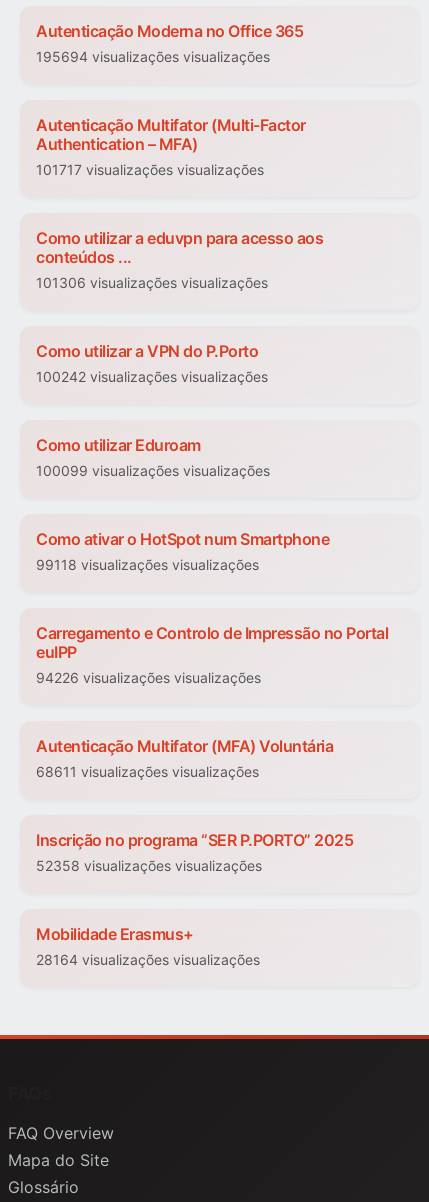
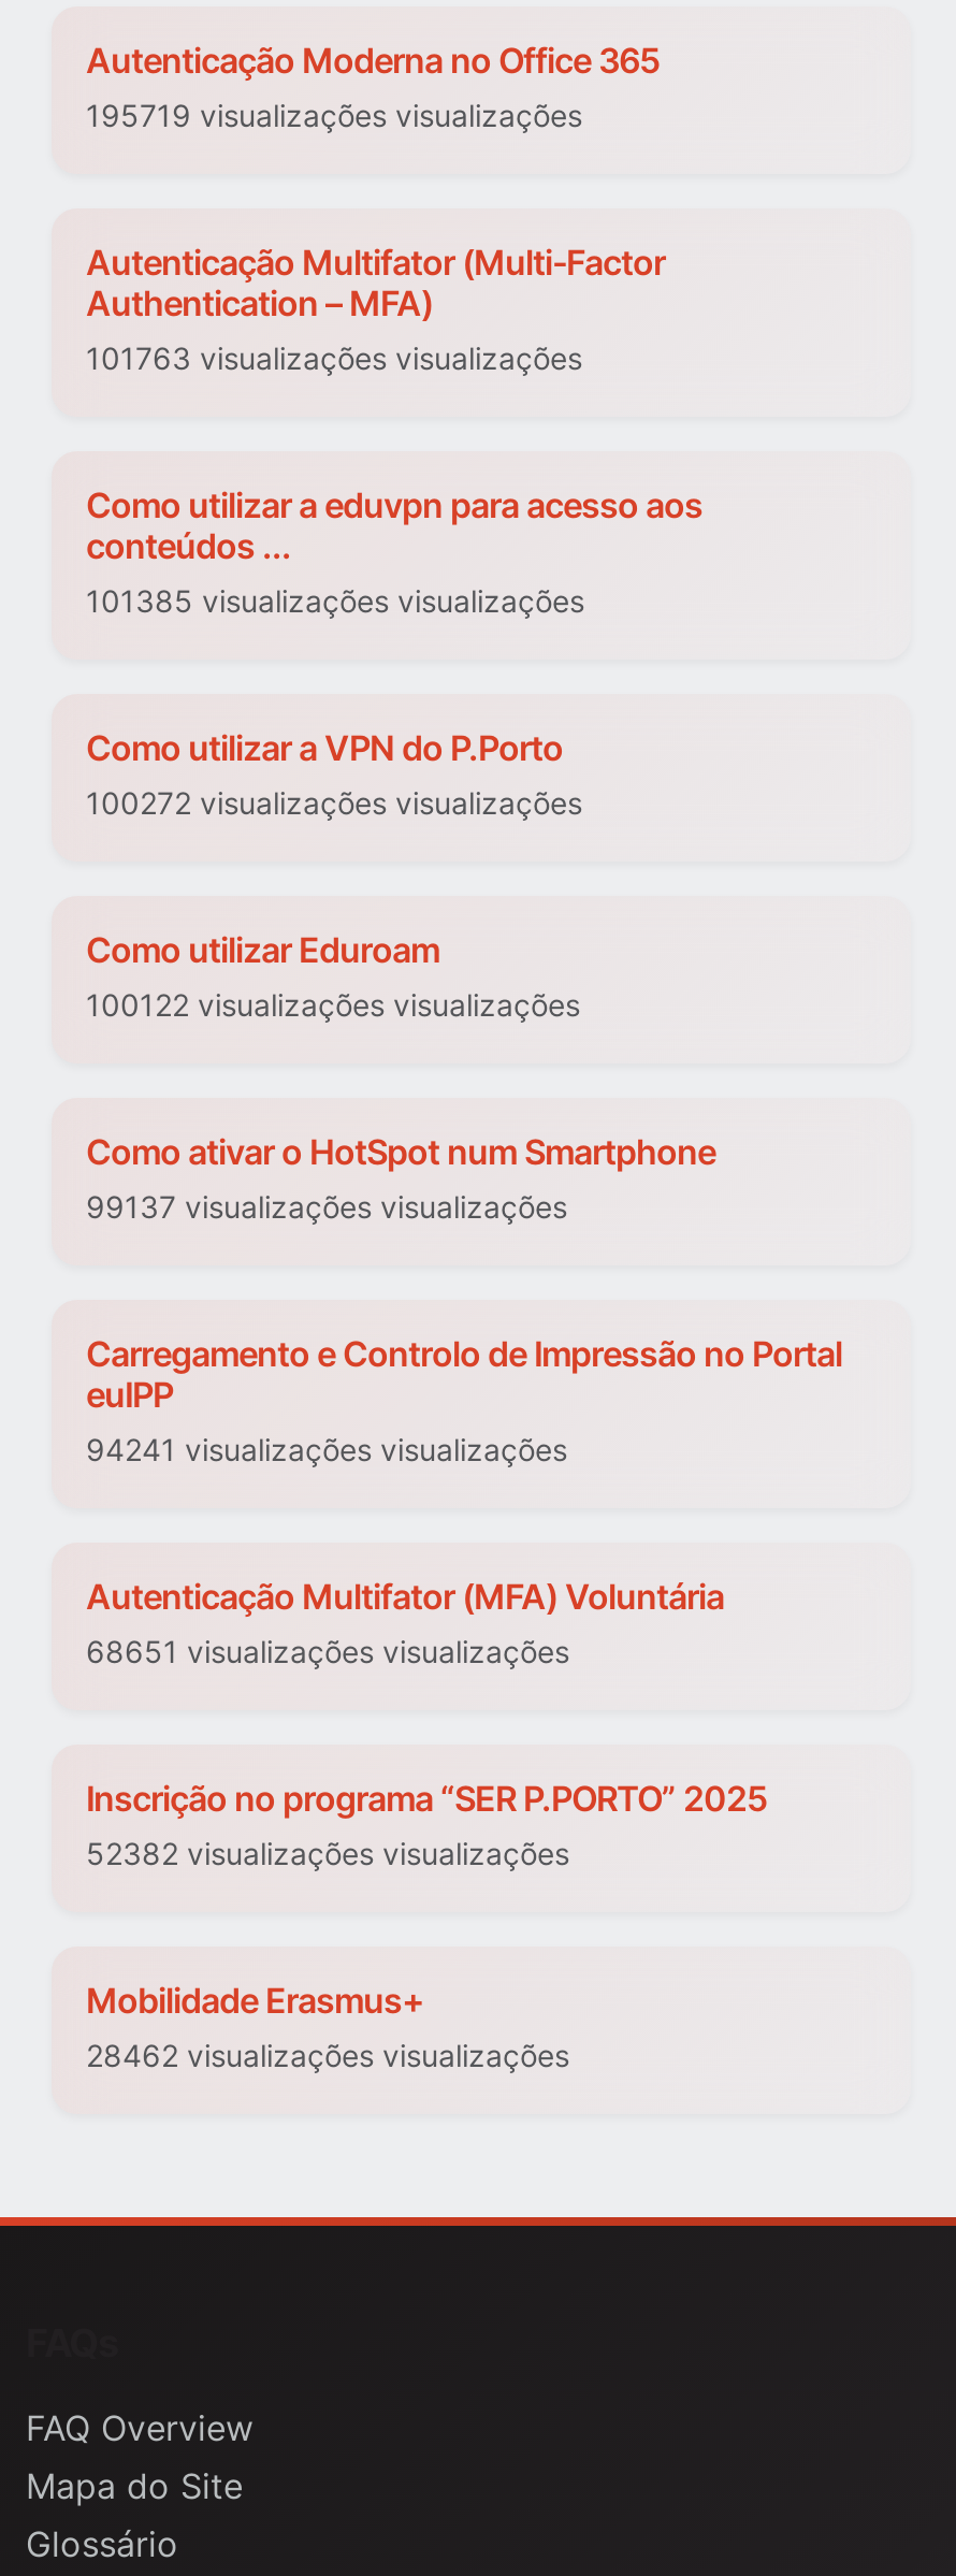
- 195694 visualizações visualizações
+ 195719 visualizações visualizações

- 101717 visualizações visualizações
+ 101763 visualizações visualizações

- 101306 visualizações visualizações
+ 101385 visualizações visualizações

- 100242 visualizações visualizações
+ 100272 visualizações visualizações

- 100099 visualizações visualizações
+ 100122 visualizações visualizações

- 99118 visualizações visualizações
+ 99137 visualizações visualizações

- 94226 visualizações visualizações
+ 94241 visualizações visualizações

- 68611 visualizações visualizações
+ 68651 visualizações visualizações

- 52358 visualizações visualizações
+ 52382 visualizações visualizações

- 28164 visualizações visualizações
+ 28462 visualizações visualizações
